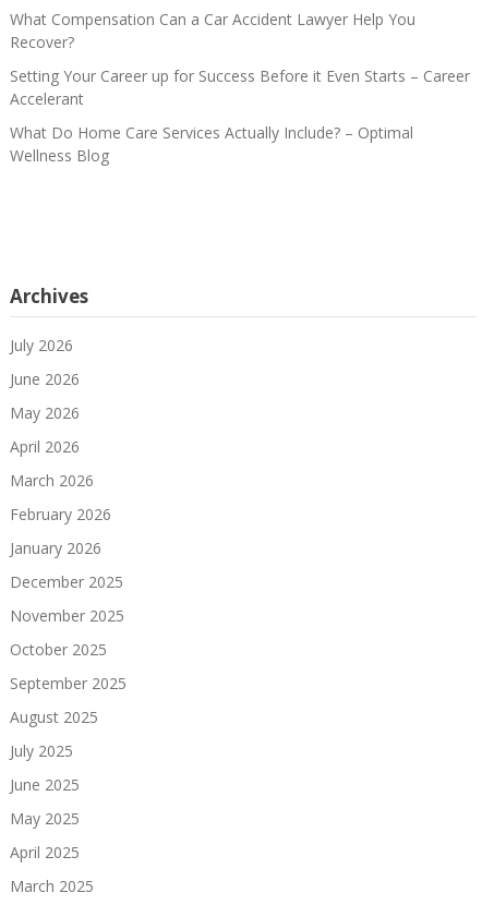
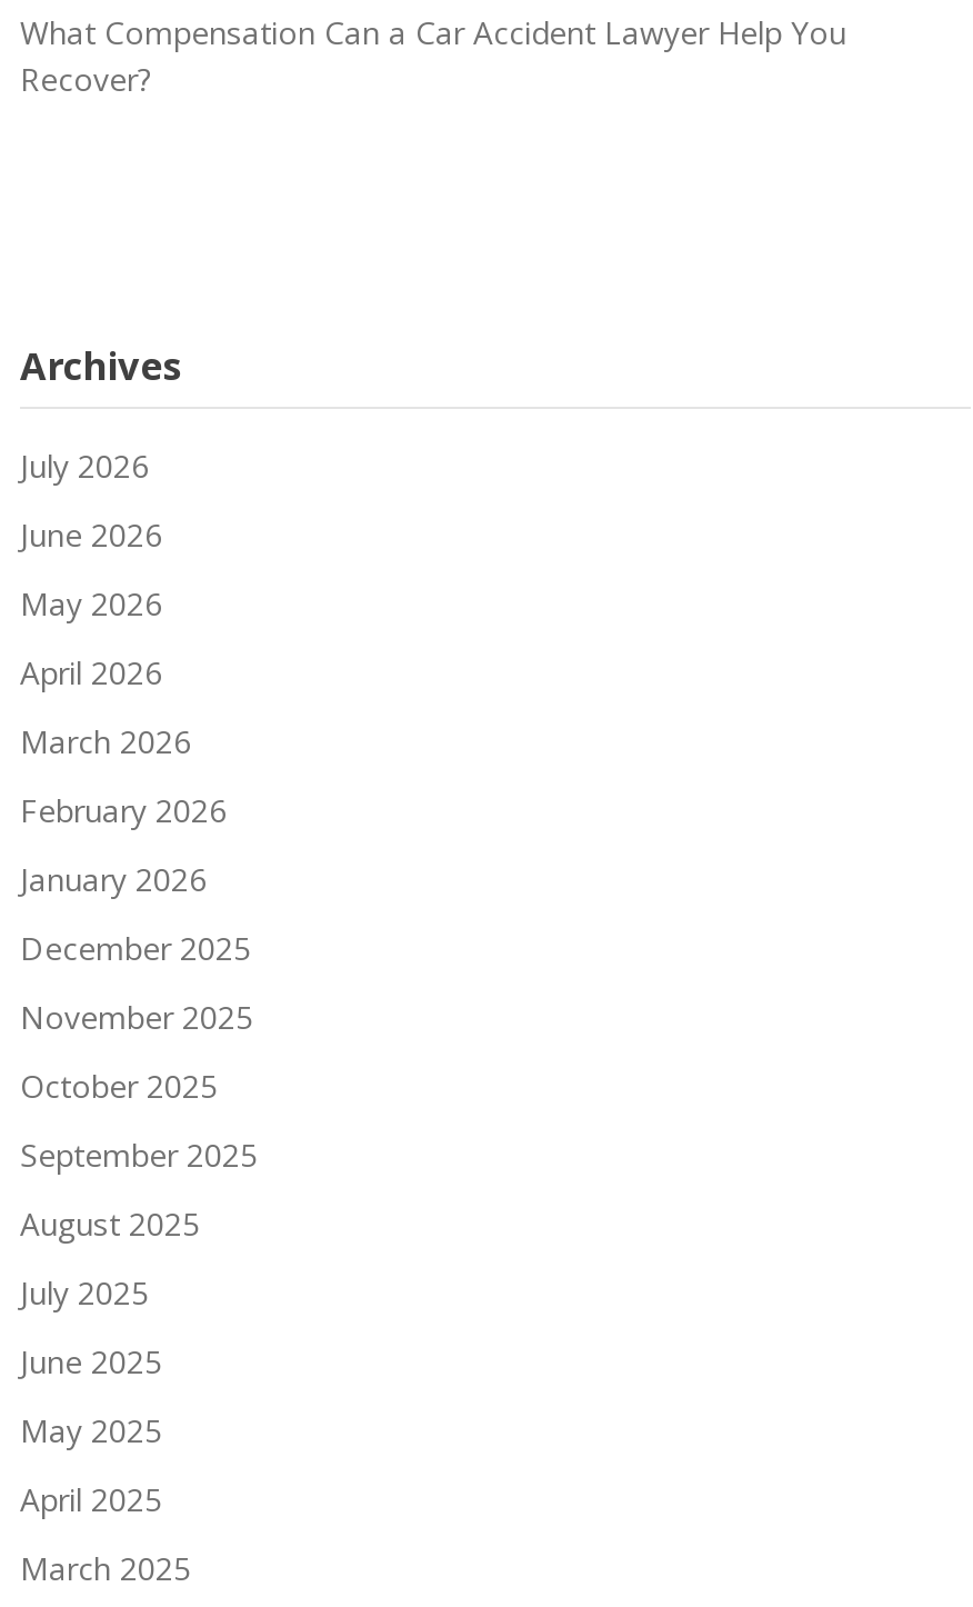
- Setting Your Career up for Success Before it Even Starts – Career
- Accelerant
- What Do Home Care Services Actually Include? – Optimal
- Wellness Blog
